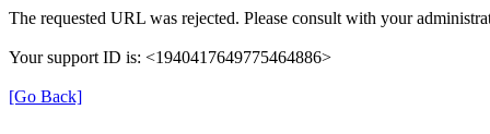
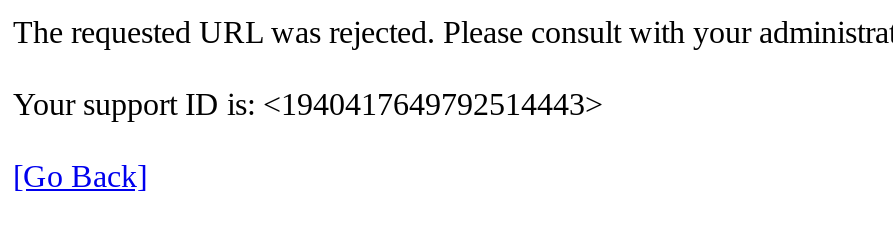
- Your support ID is: <1940417649775464886>
+ Your support ID is: <1940417649792514443>
